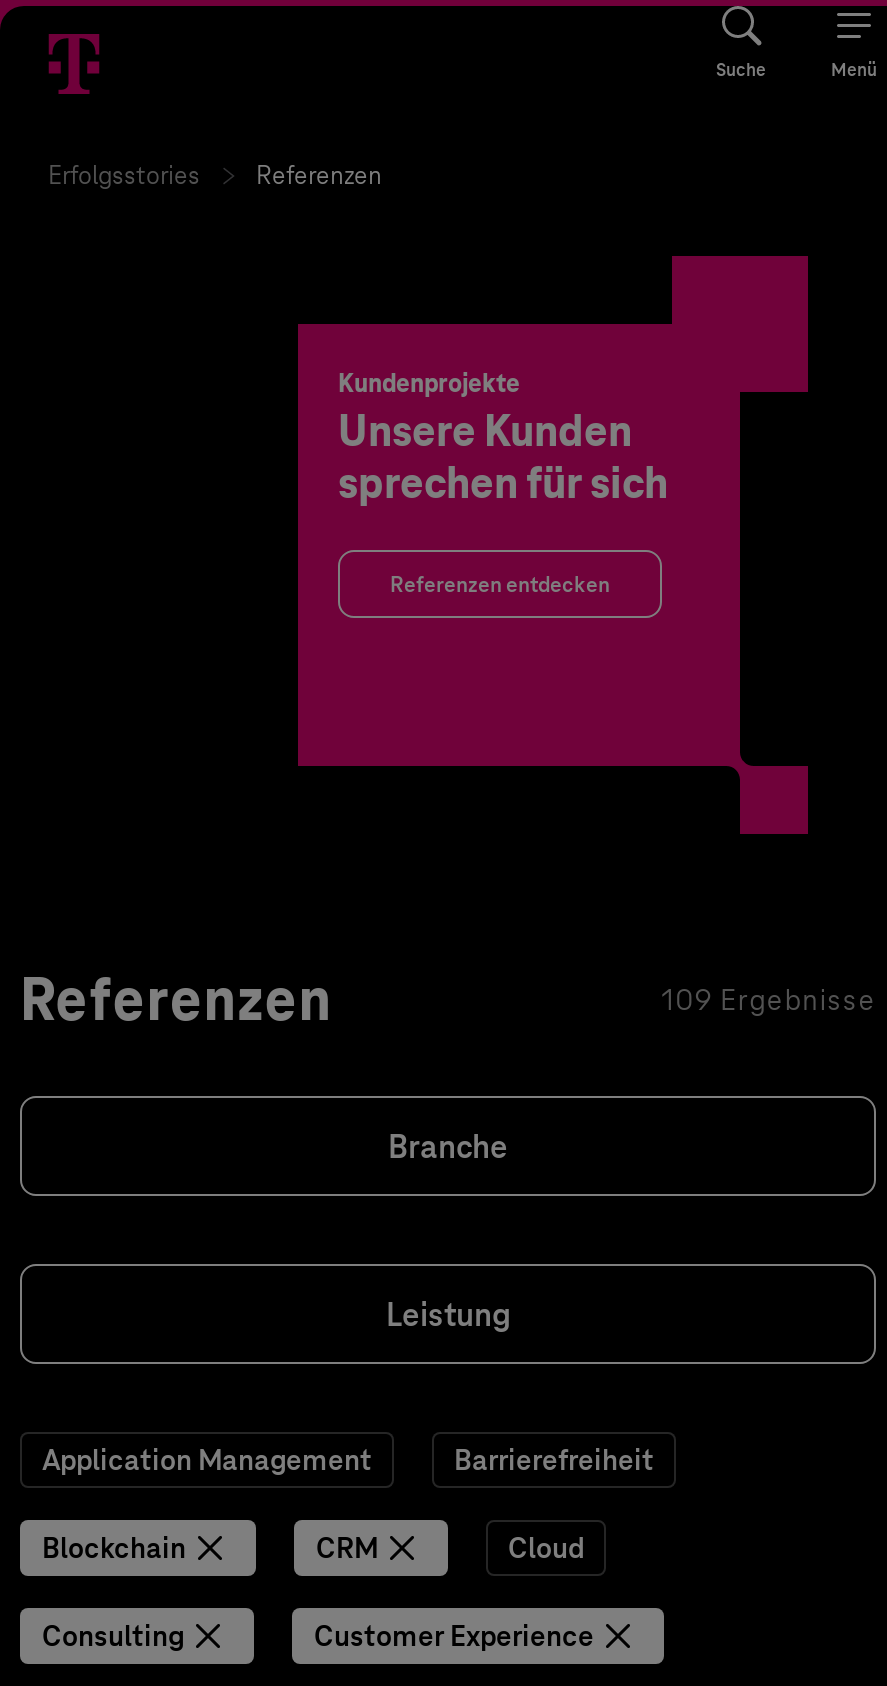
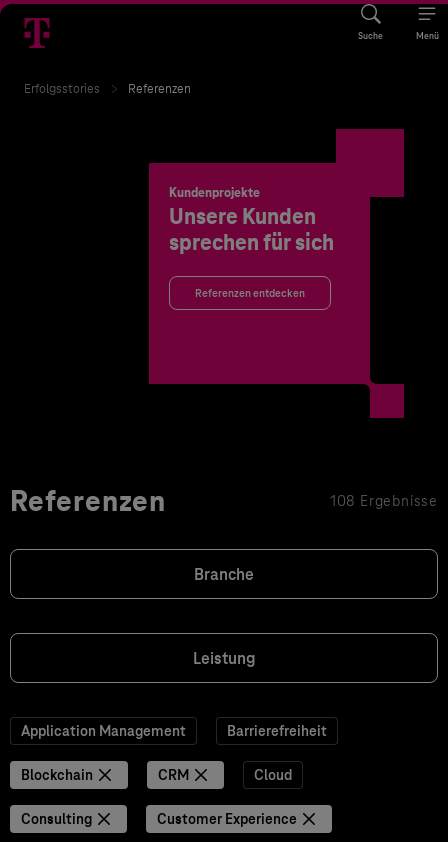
- 109 Ergebnisse
+ 108 Ergebnisse
